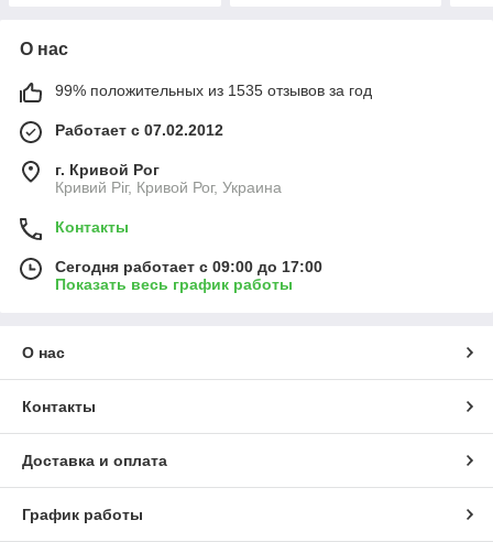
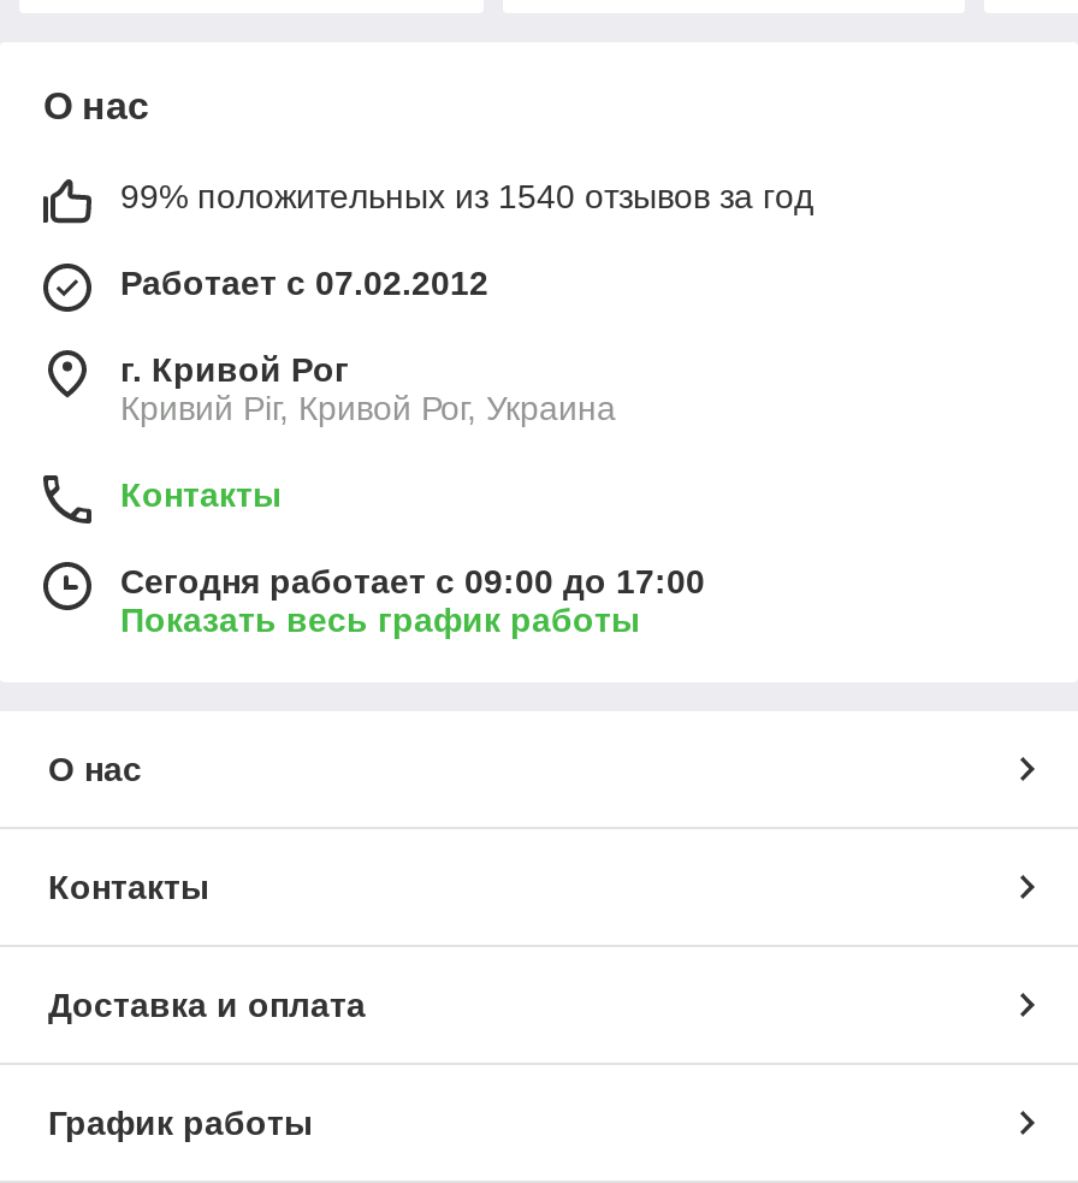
- 99% положительных из 1535 отзывов за год
+ 99% положительных из 1540 отзывов за год
